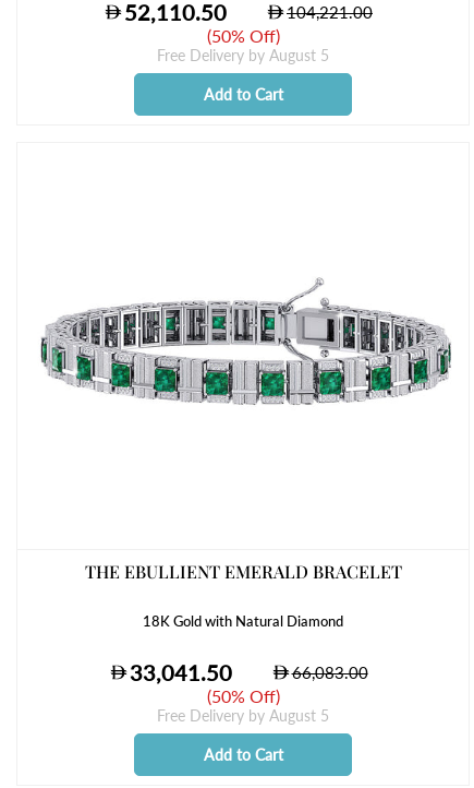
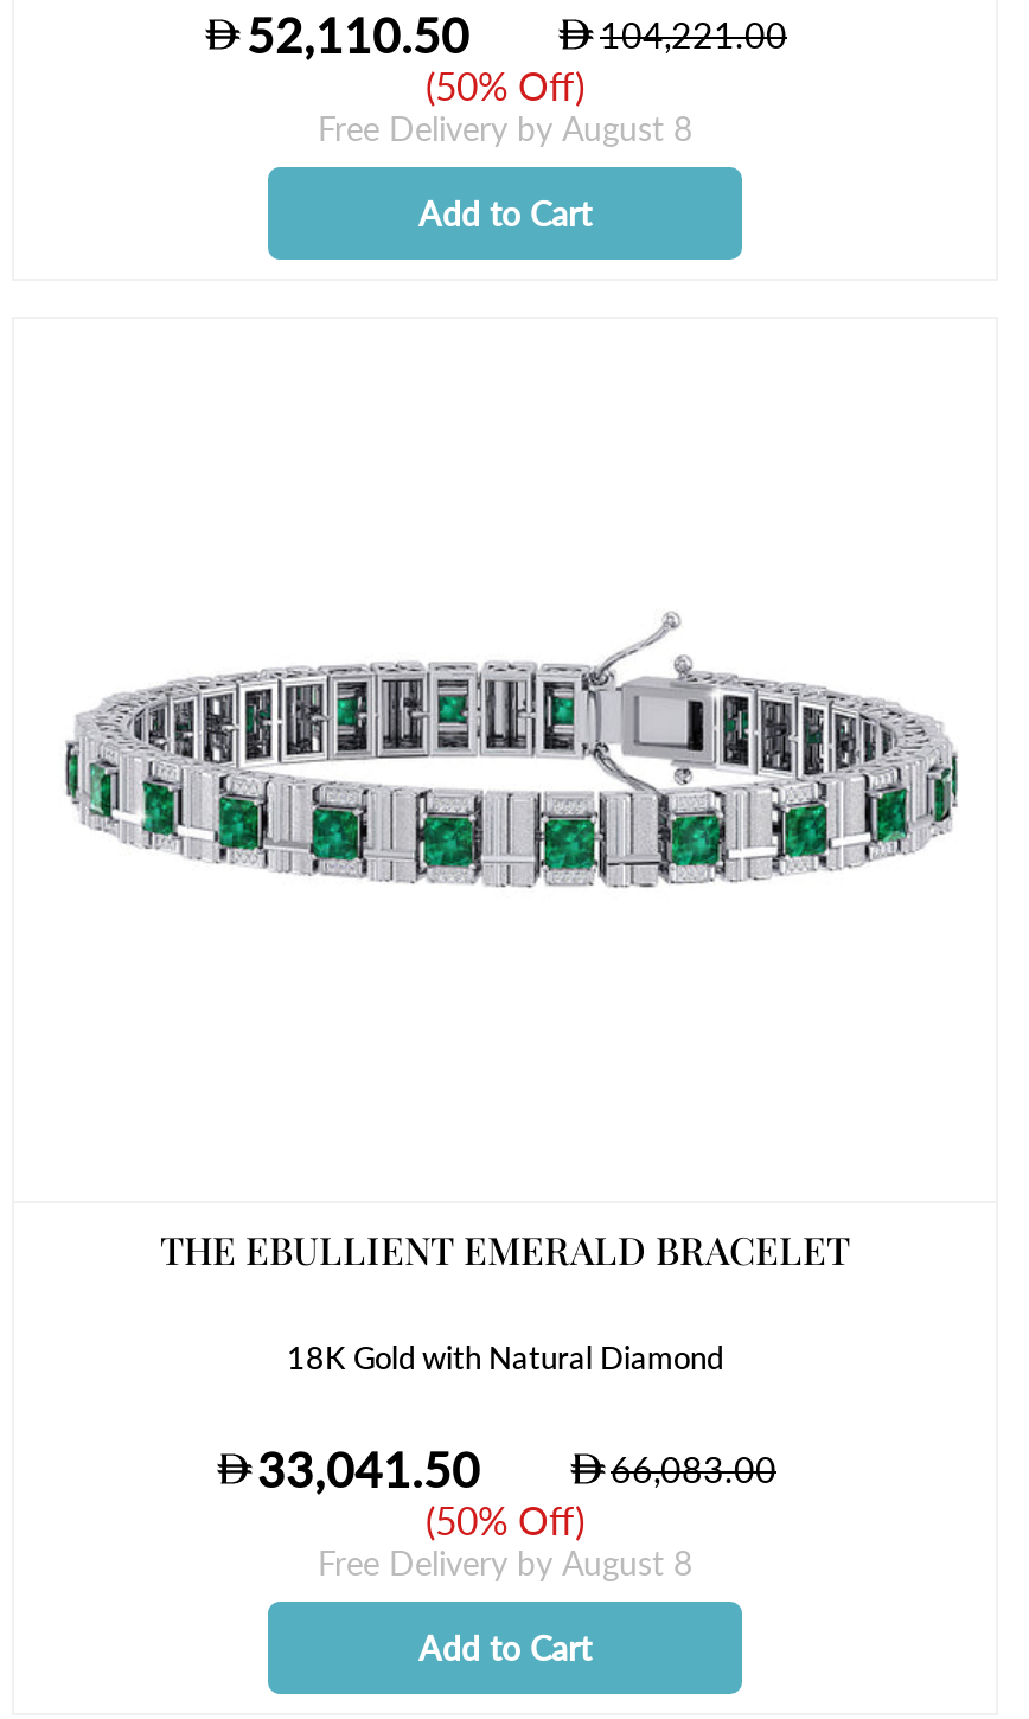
- Free Delivery by August 5
+ Free Delivery by August 8

- Free Delivery by August 5
+ Free Delivery by August 8
